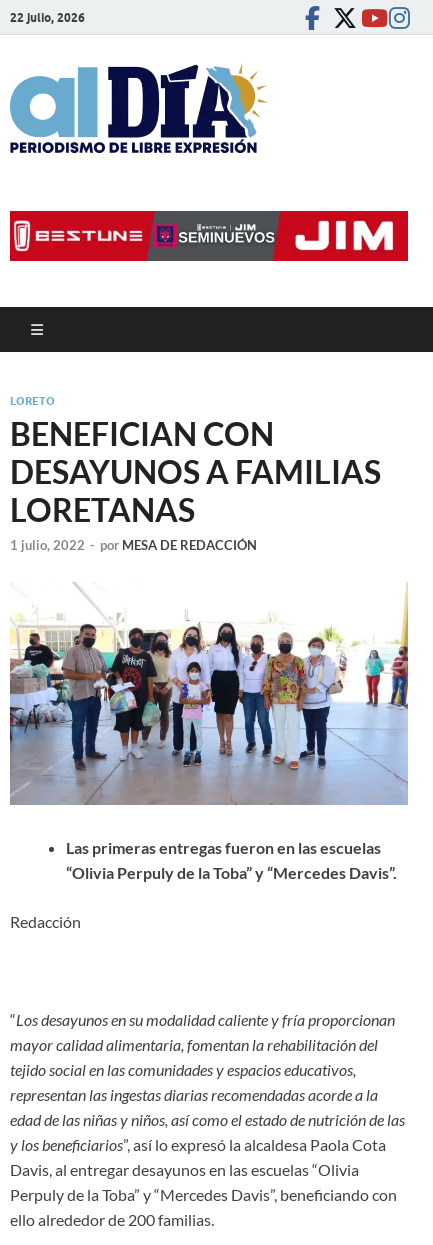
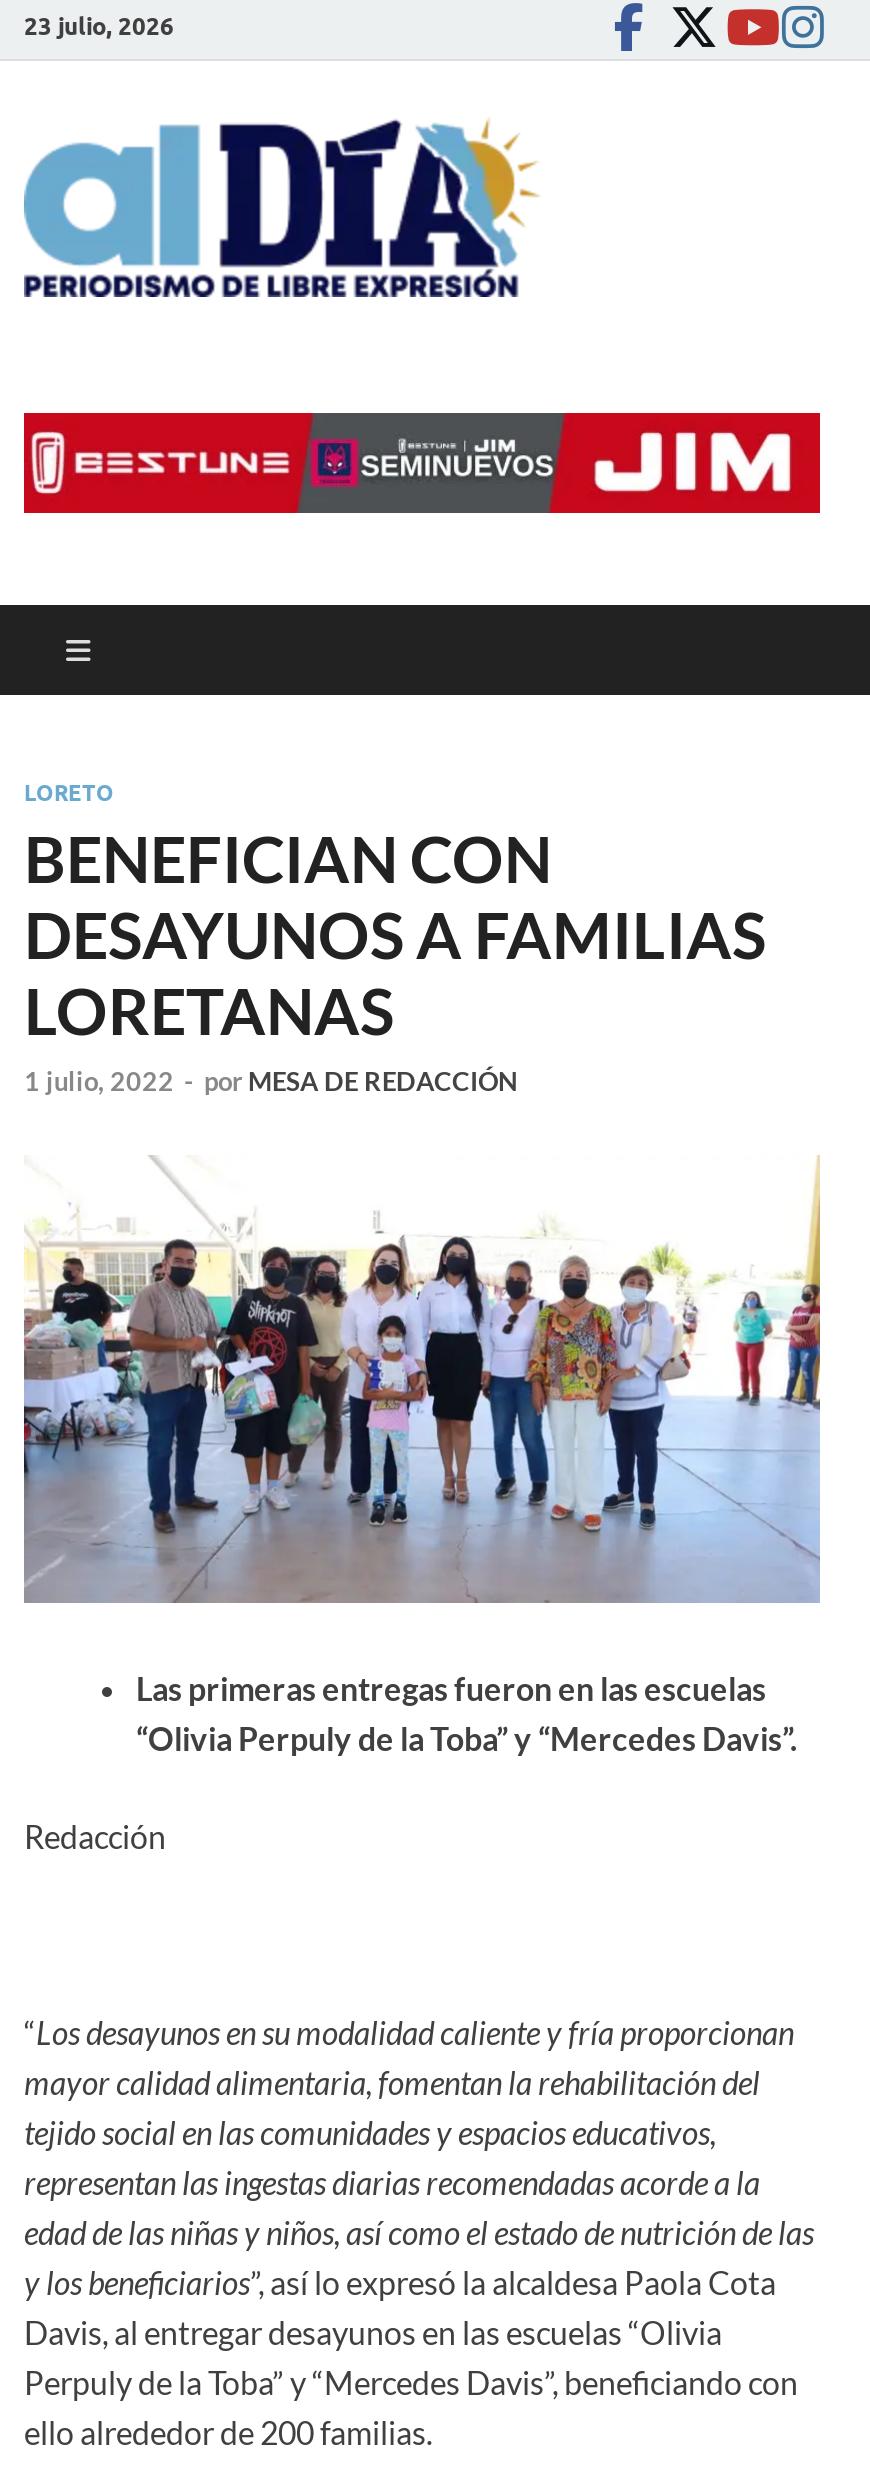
- 22 julio, 2026
+ 23 julio, 2026
